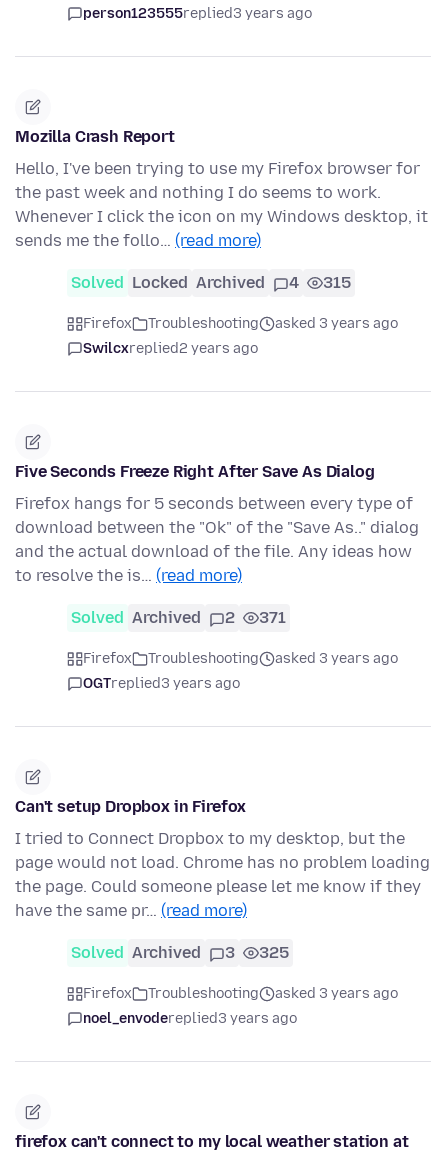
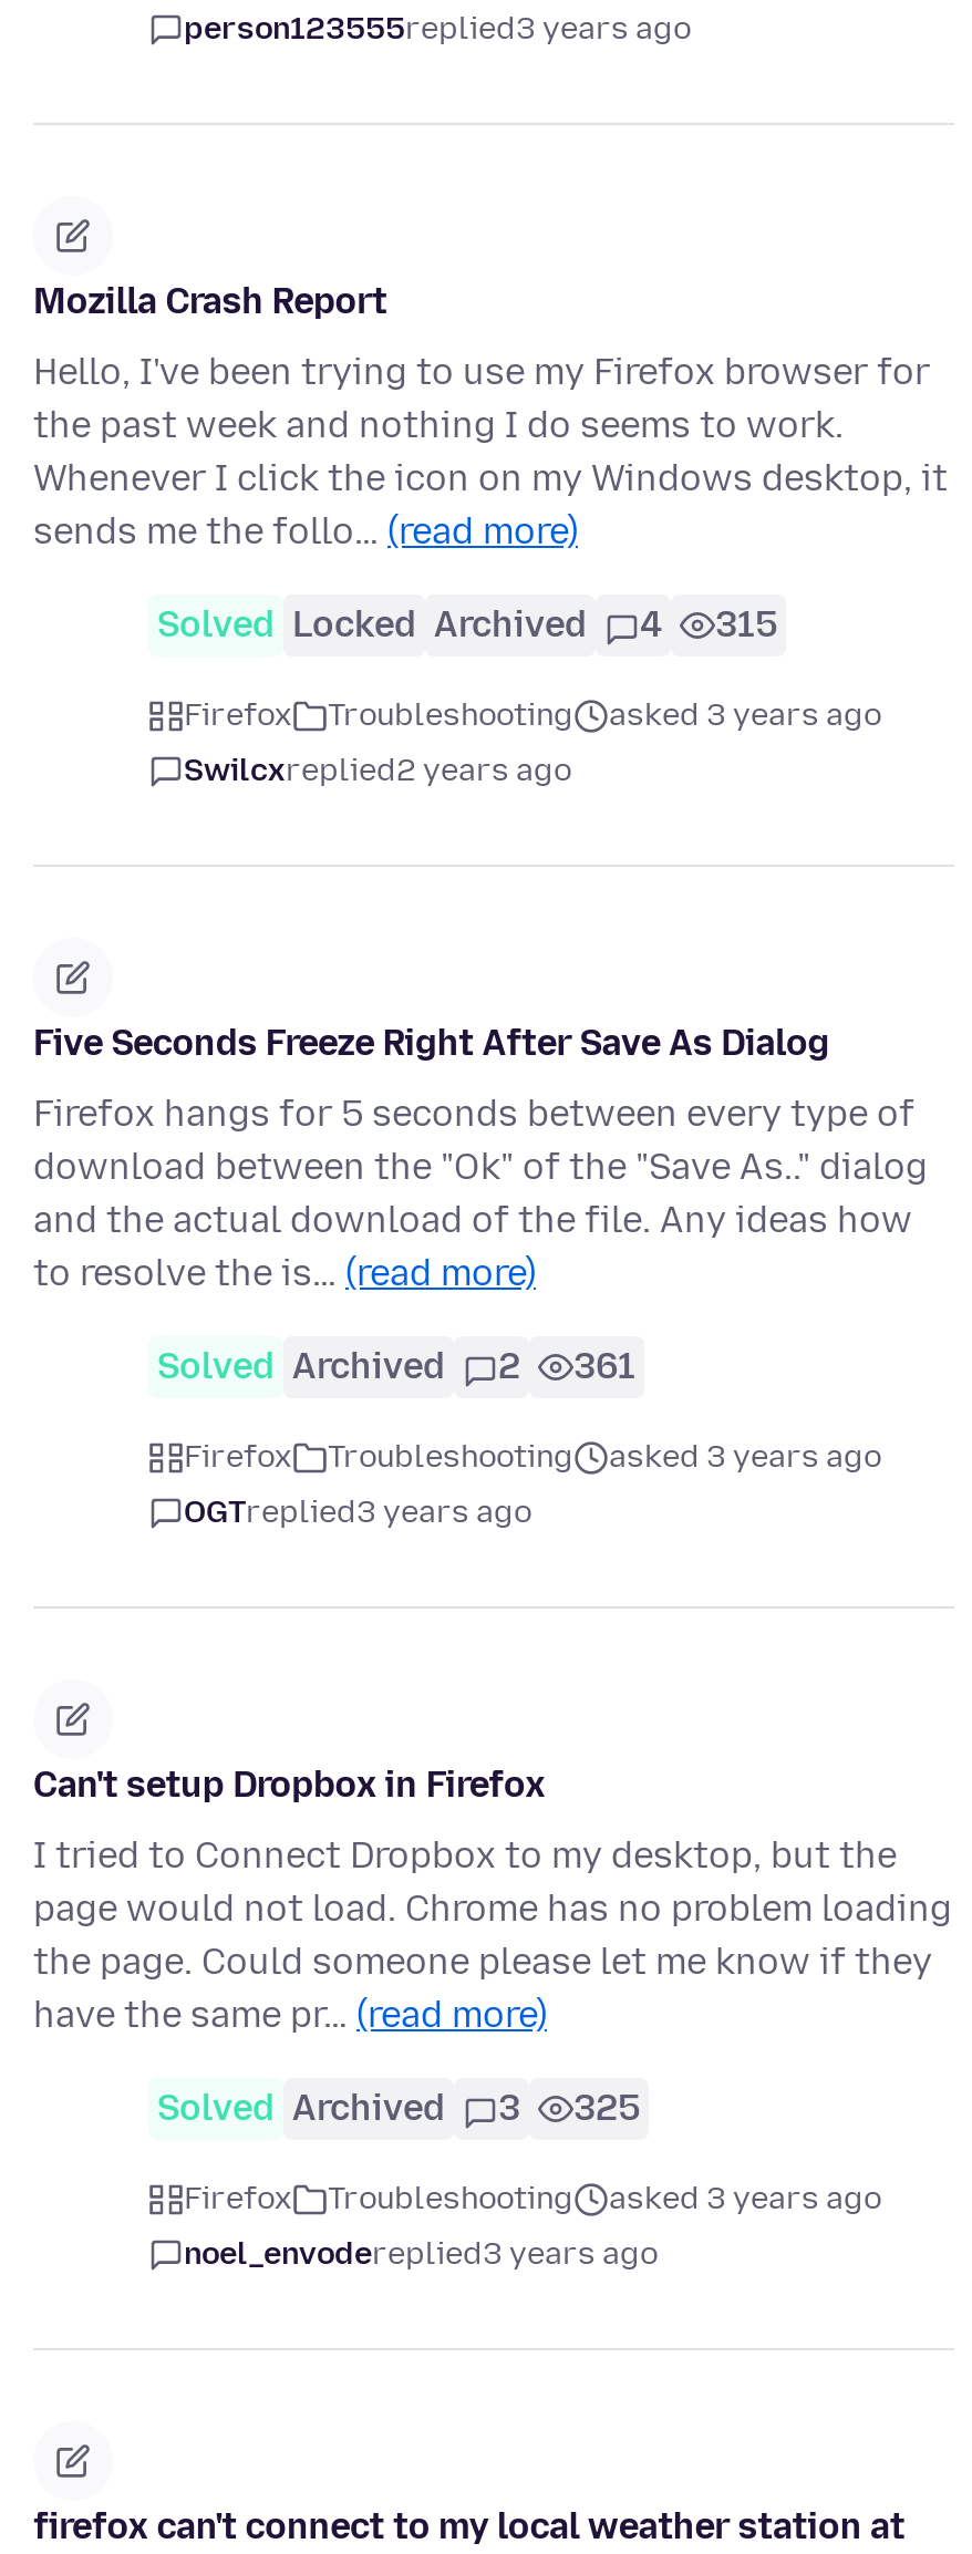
- Solved Archived 2 371
+ Solved Archived 2 361
